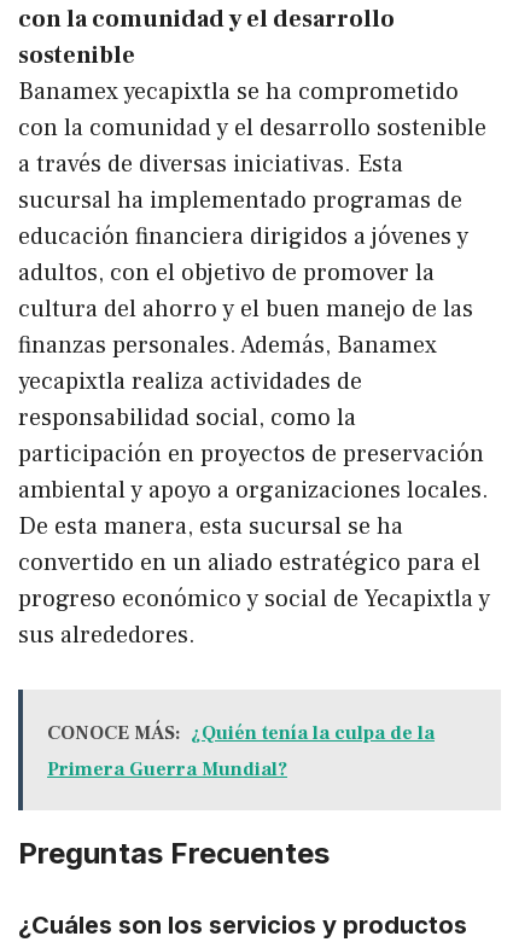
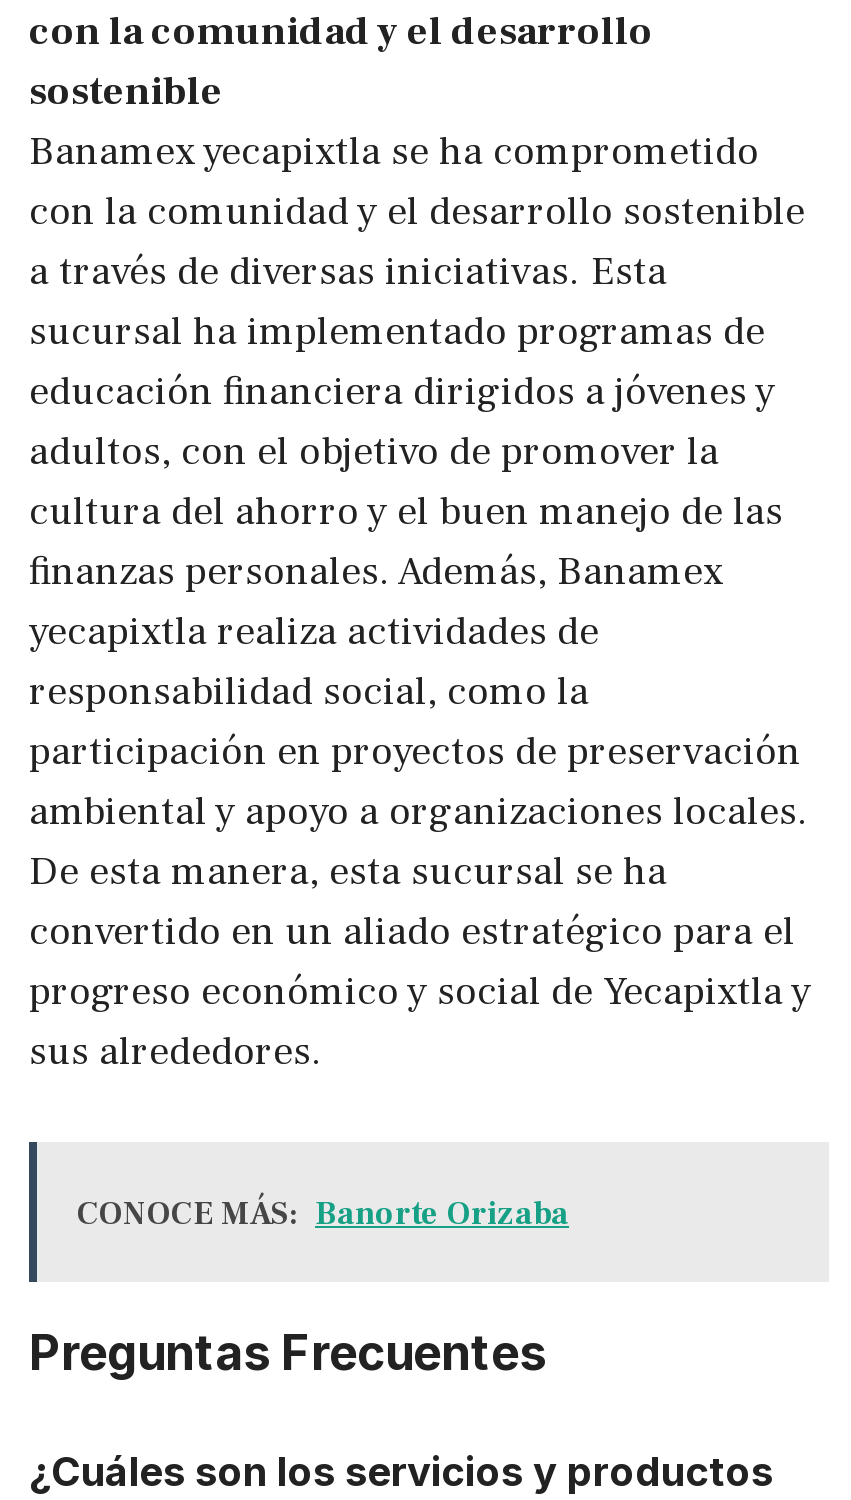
- CONOCE MÁS: ¿Quién tenía la culpa de la
- Primera Guerra Mundial?
+ CONOCE MÁS: Banorte Orizaba
